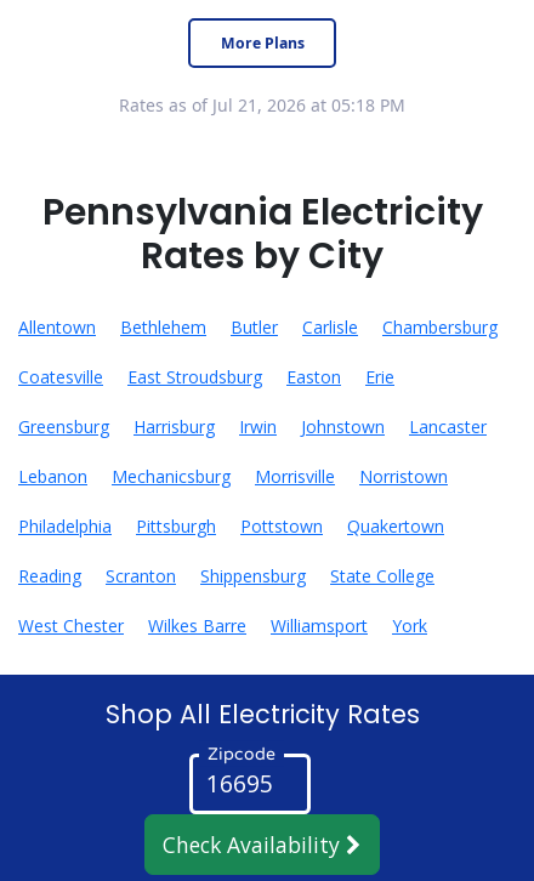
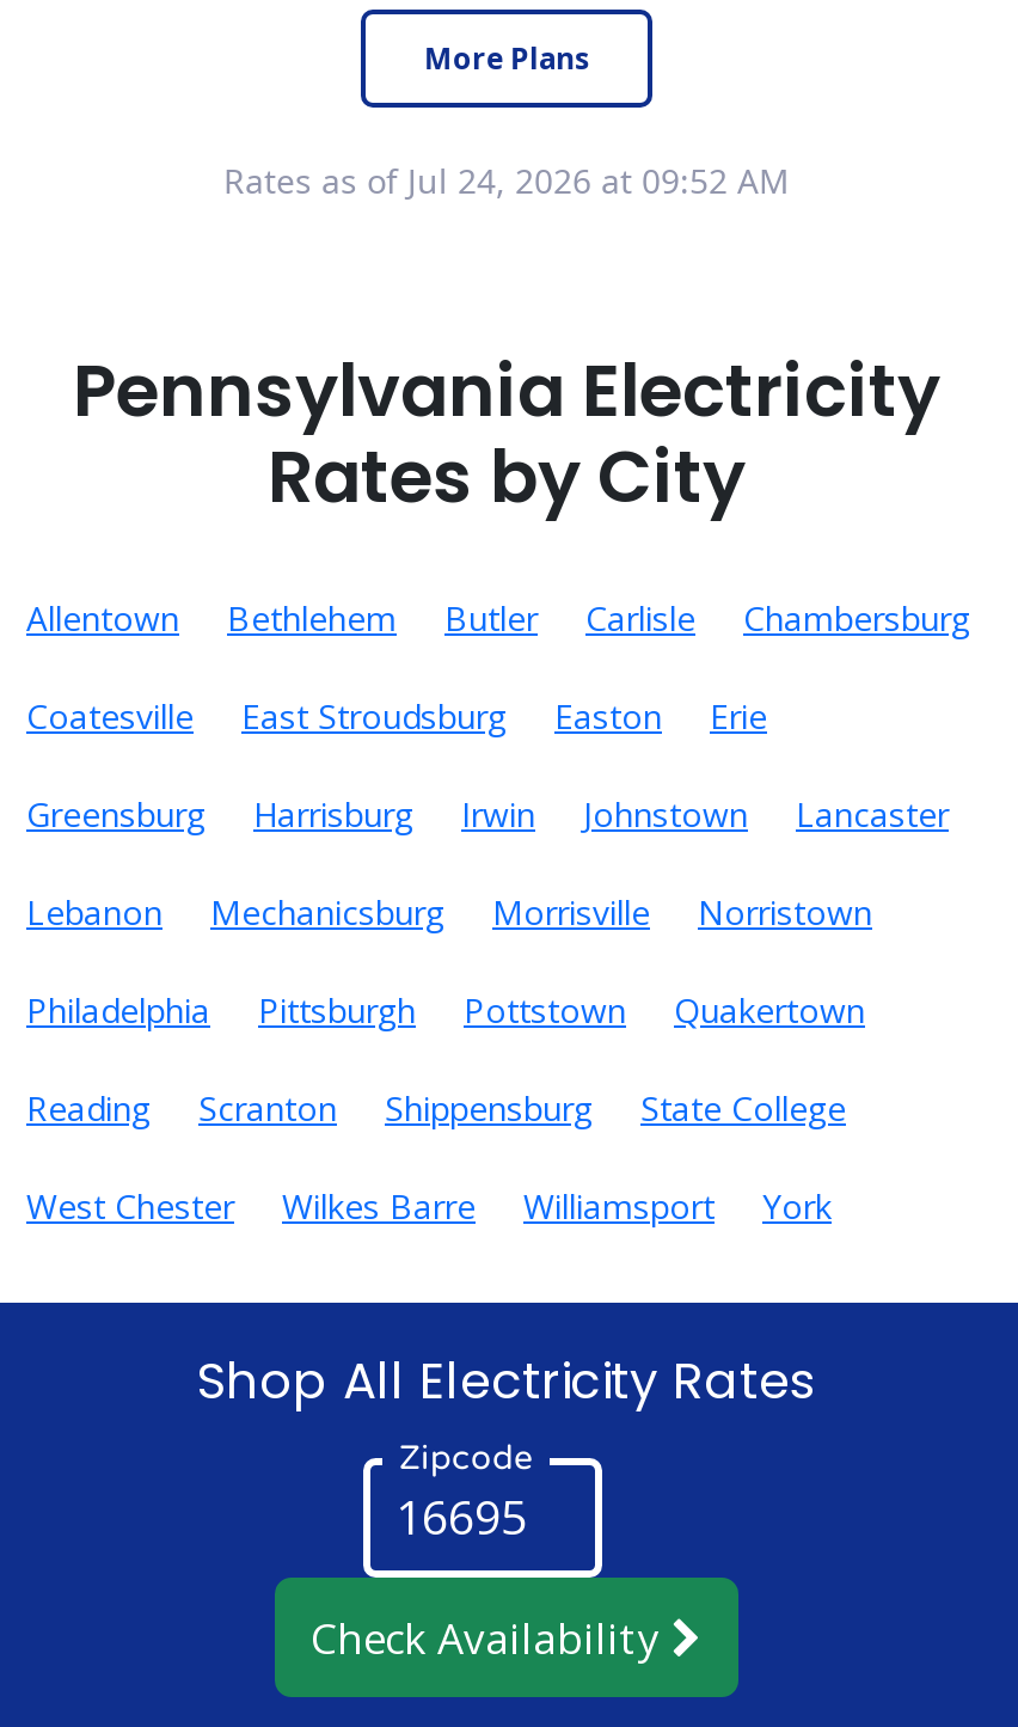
- Rates as of Jul 21, 2026 at 05:18 PM
+ Rates as of Jul 24, 2026 at 09:52 AM
